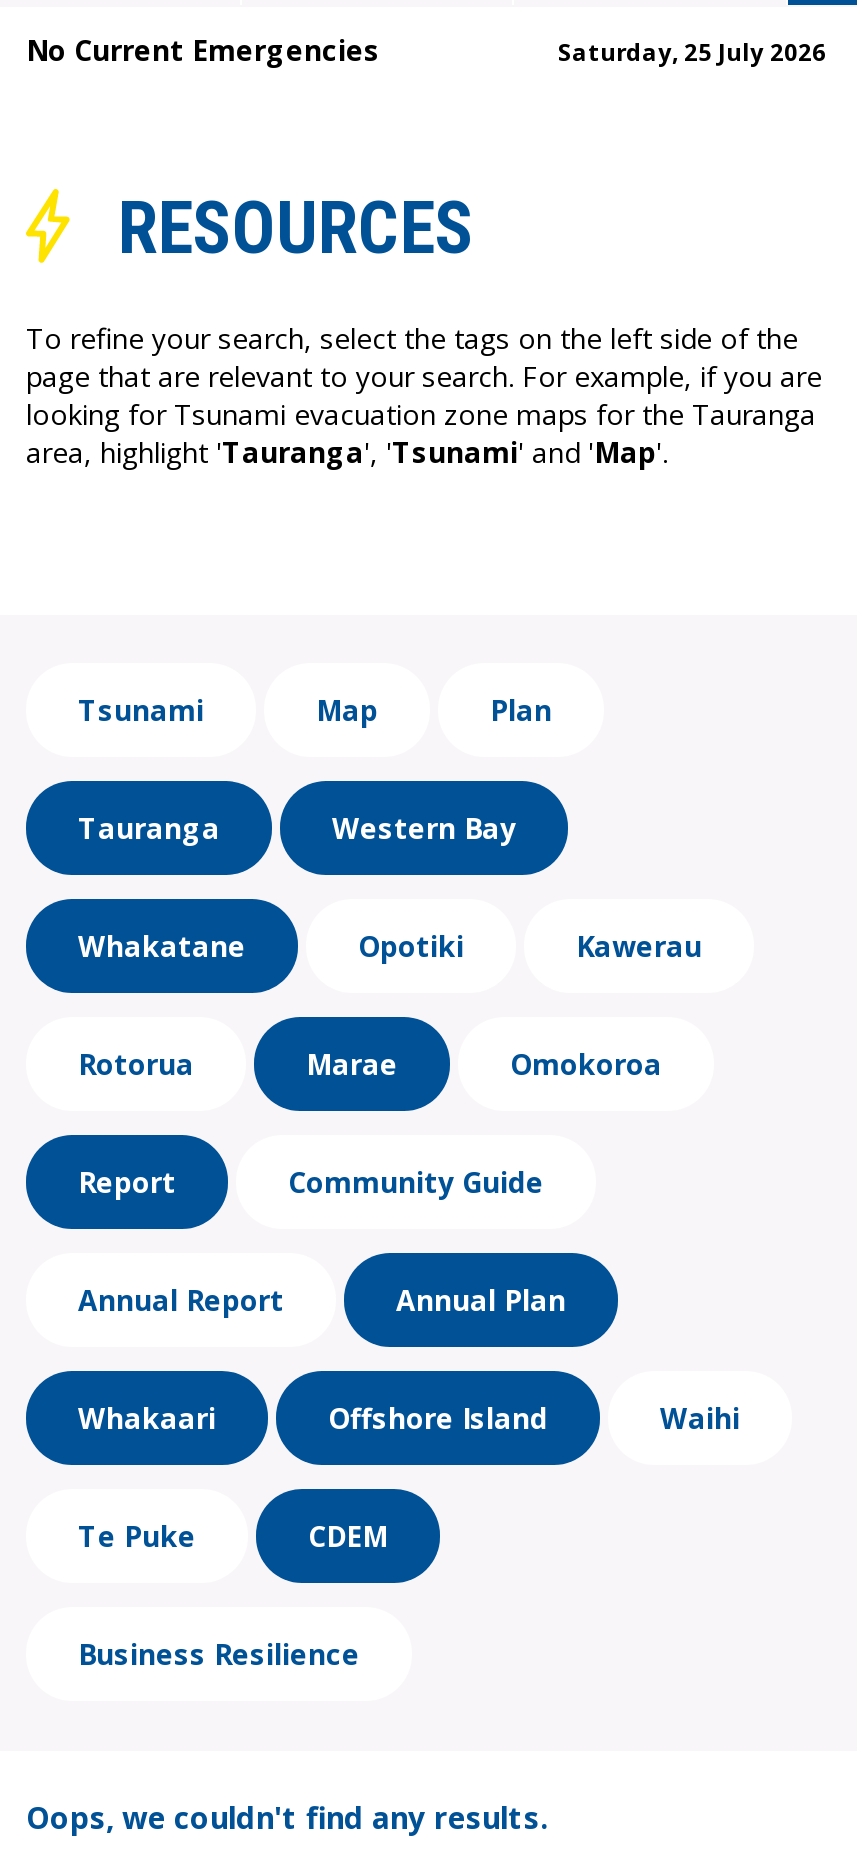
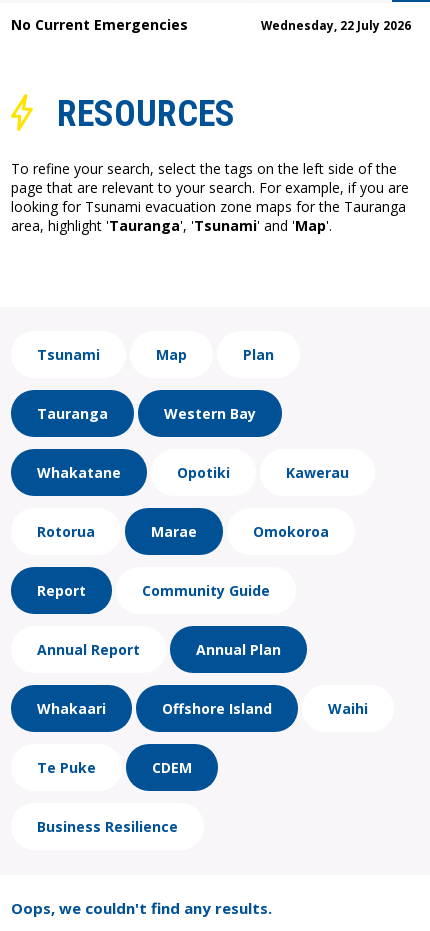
- Saturday, 25 July 2026
+ Wednesday, 22 July 2026
